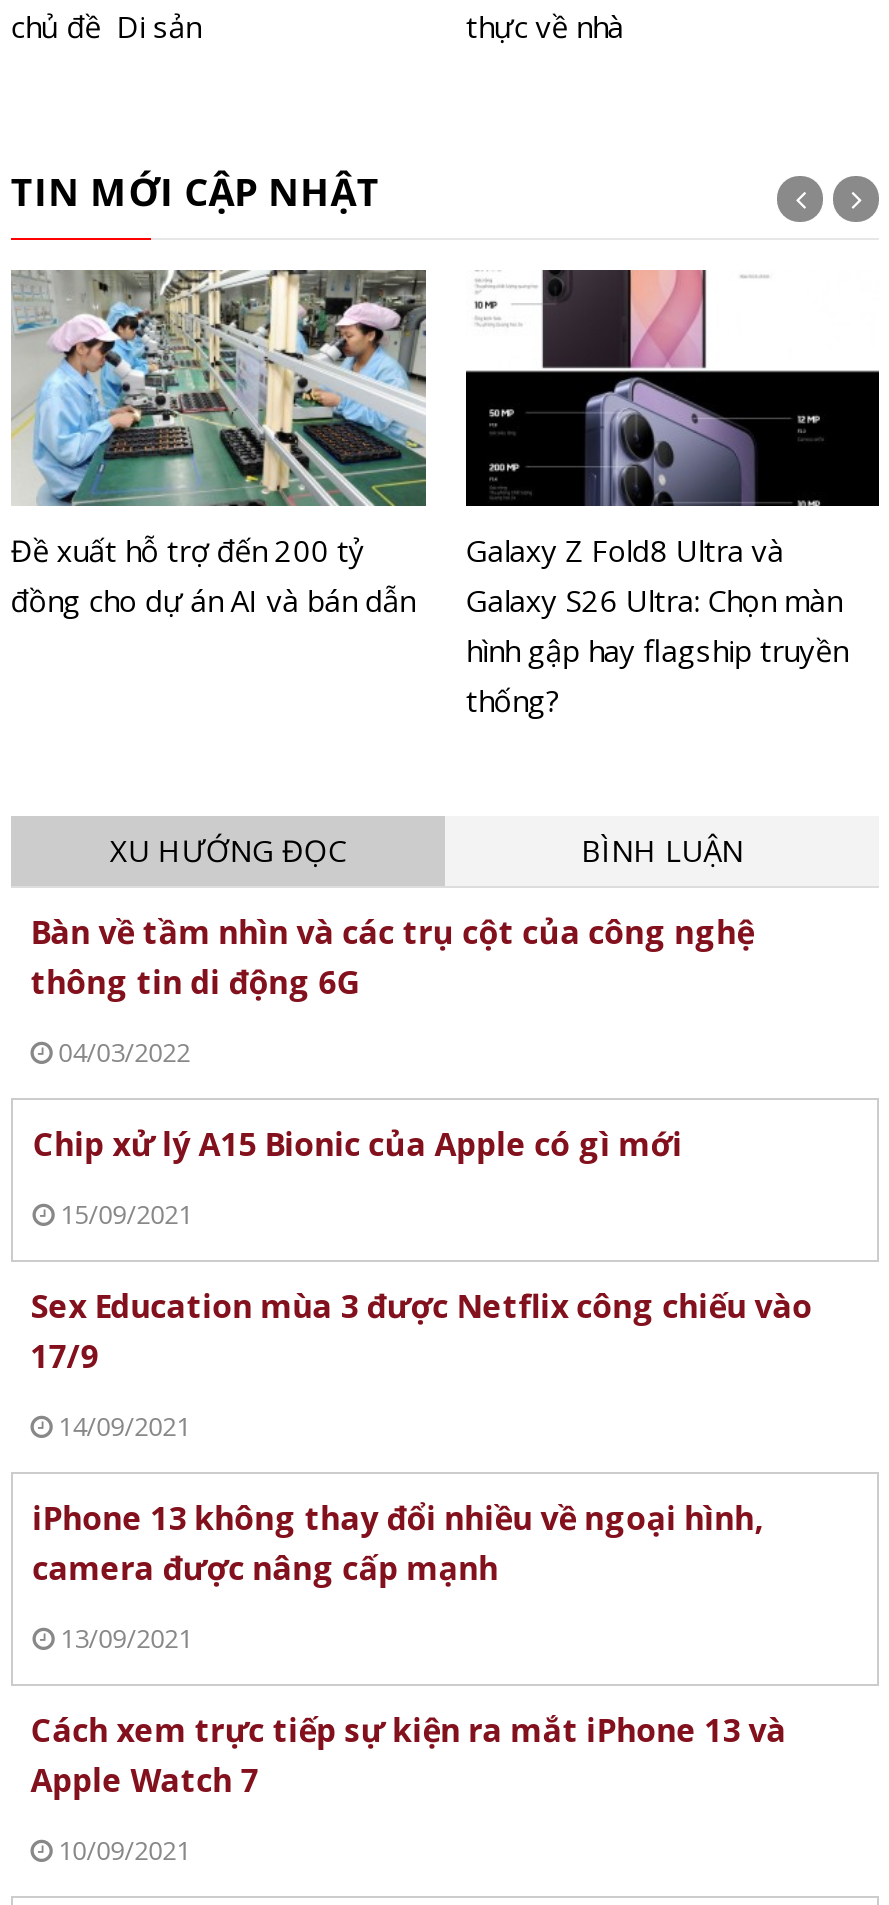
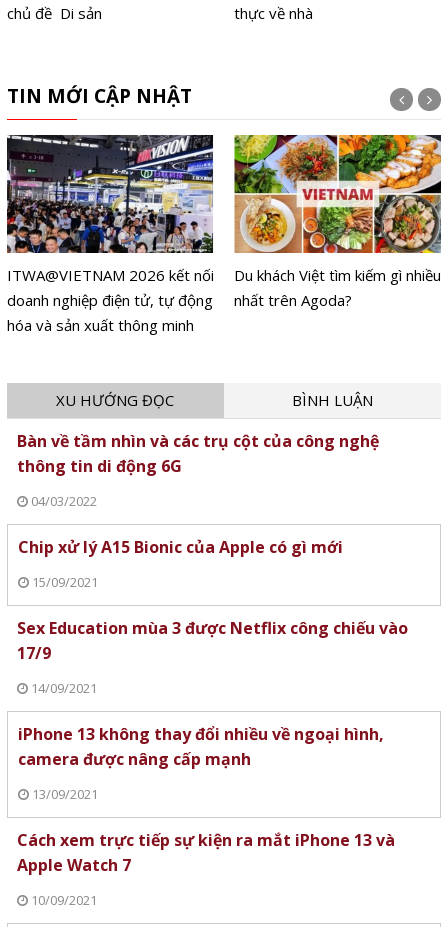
- [image]
- Đề xuất hỗ trợ đến 200 tỷ
- đồng cho dự án AI và bán dẫn
+ [image]
+ ITWA@VIETNAM 2026 kết nối
+ doanh nghiệp điện tử, tự động
+ hóa và sản xuất thông minh

- [image]
- Galaxy Z Fold8 Ultra và
- Galaxy S26 Ultra: Chọn màn
- hình gập hay flagship truyền
- thống?
+ [image]
+ Du khách Việt tìm kiếm gì nhiều
+ nhất trên Agoda?
